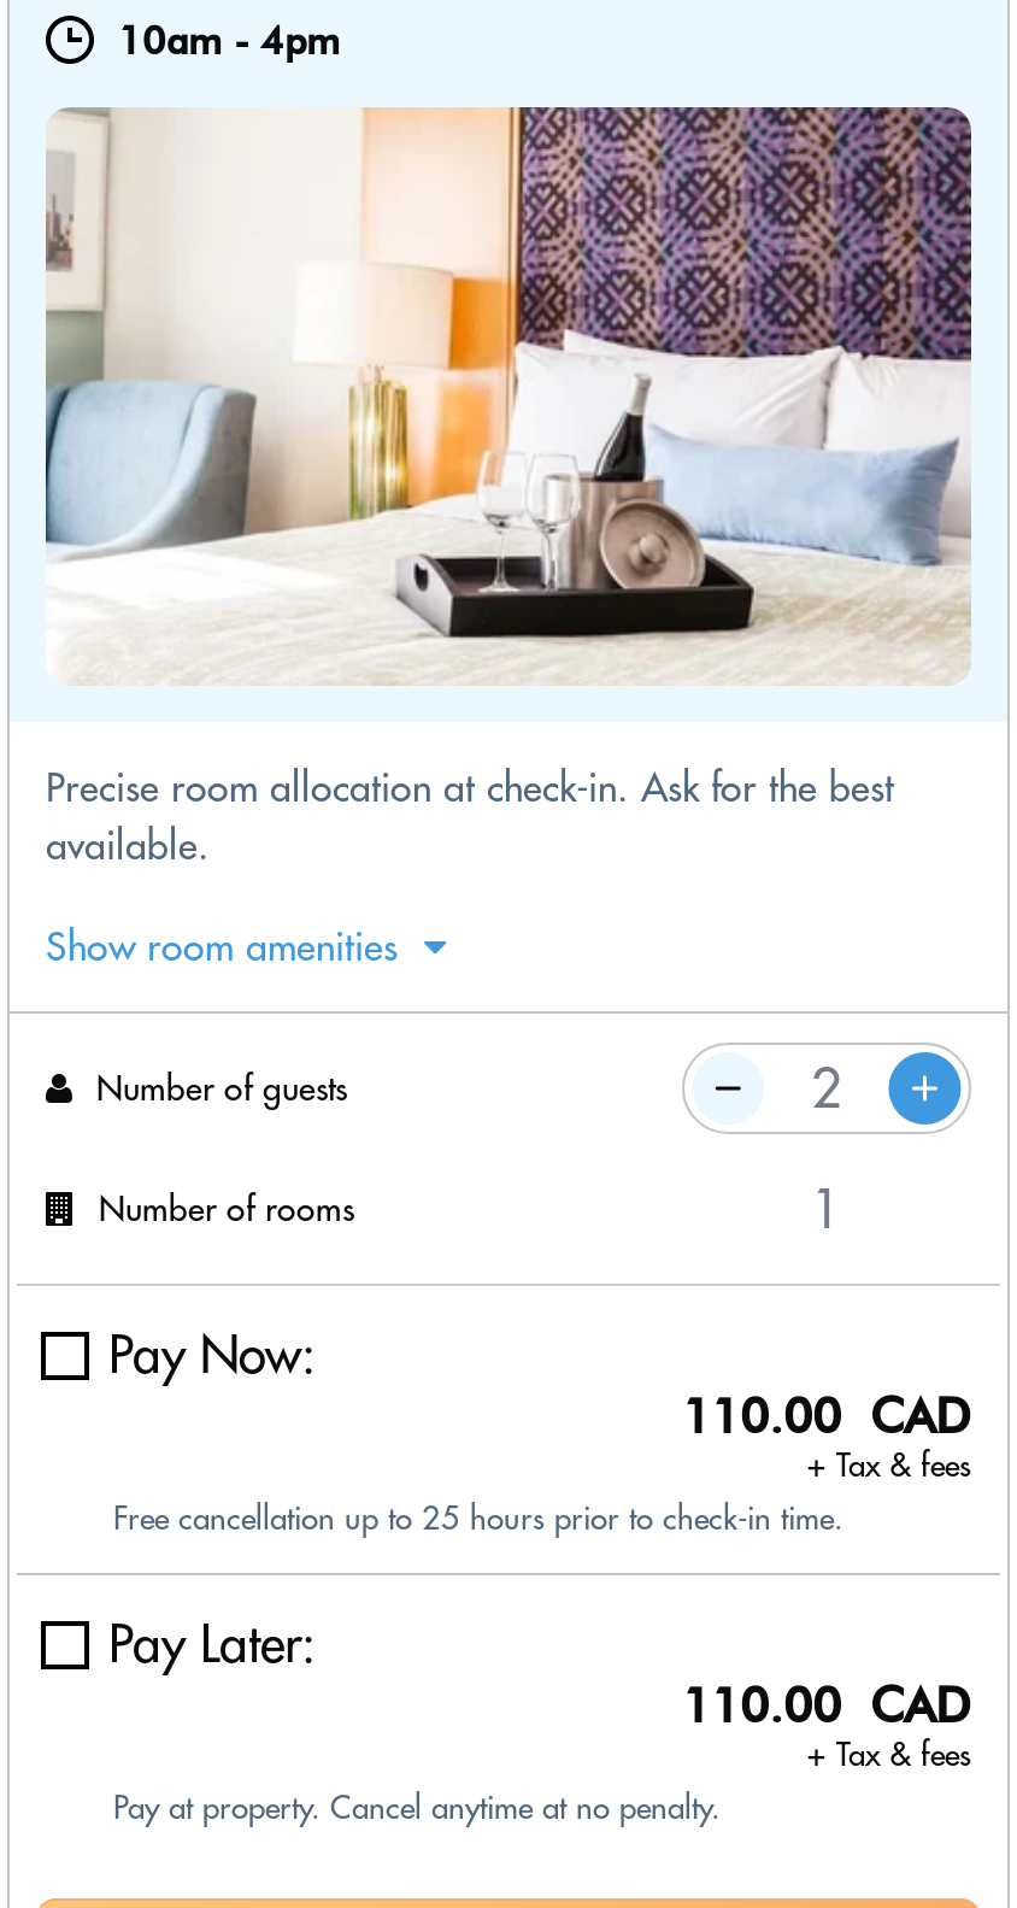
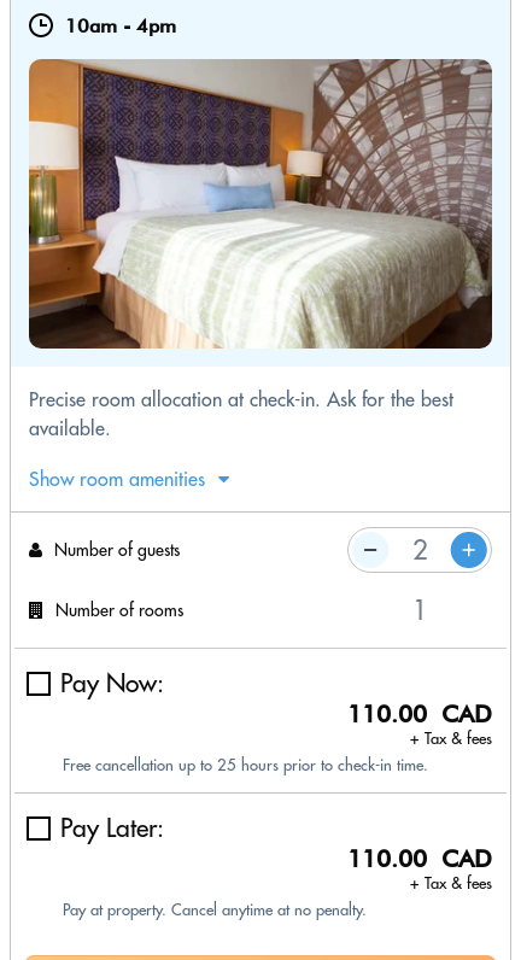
- [image]
+ [image]
